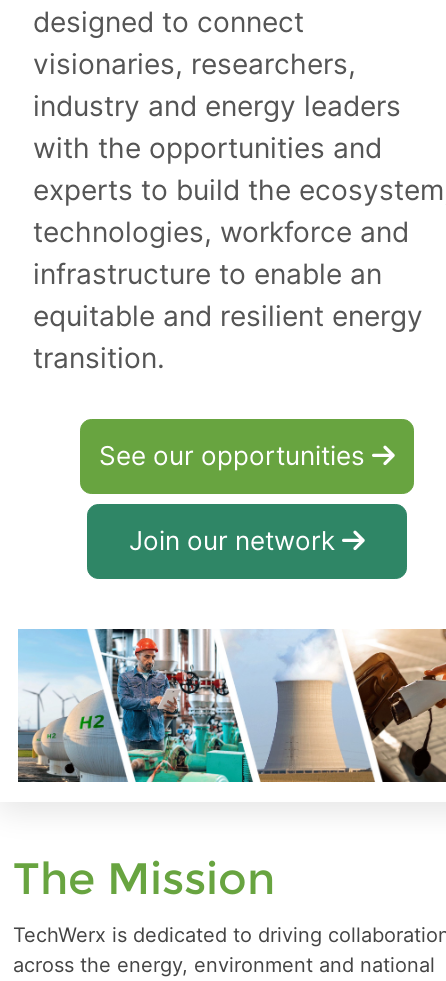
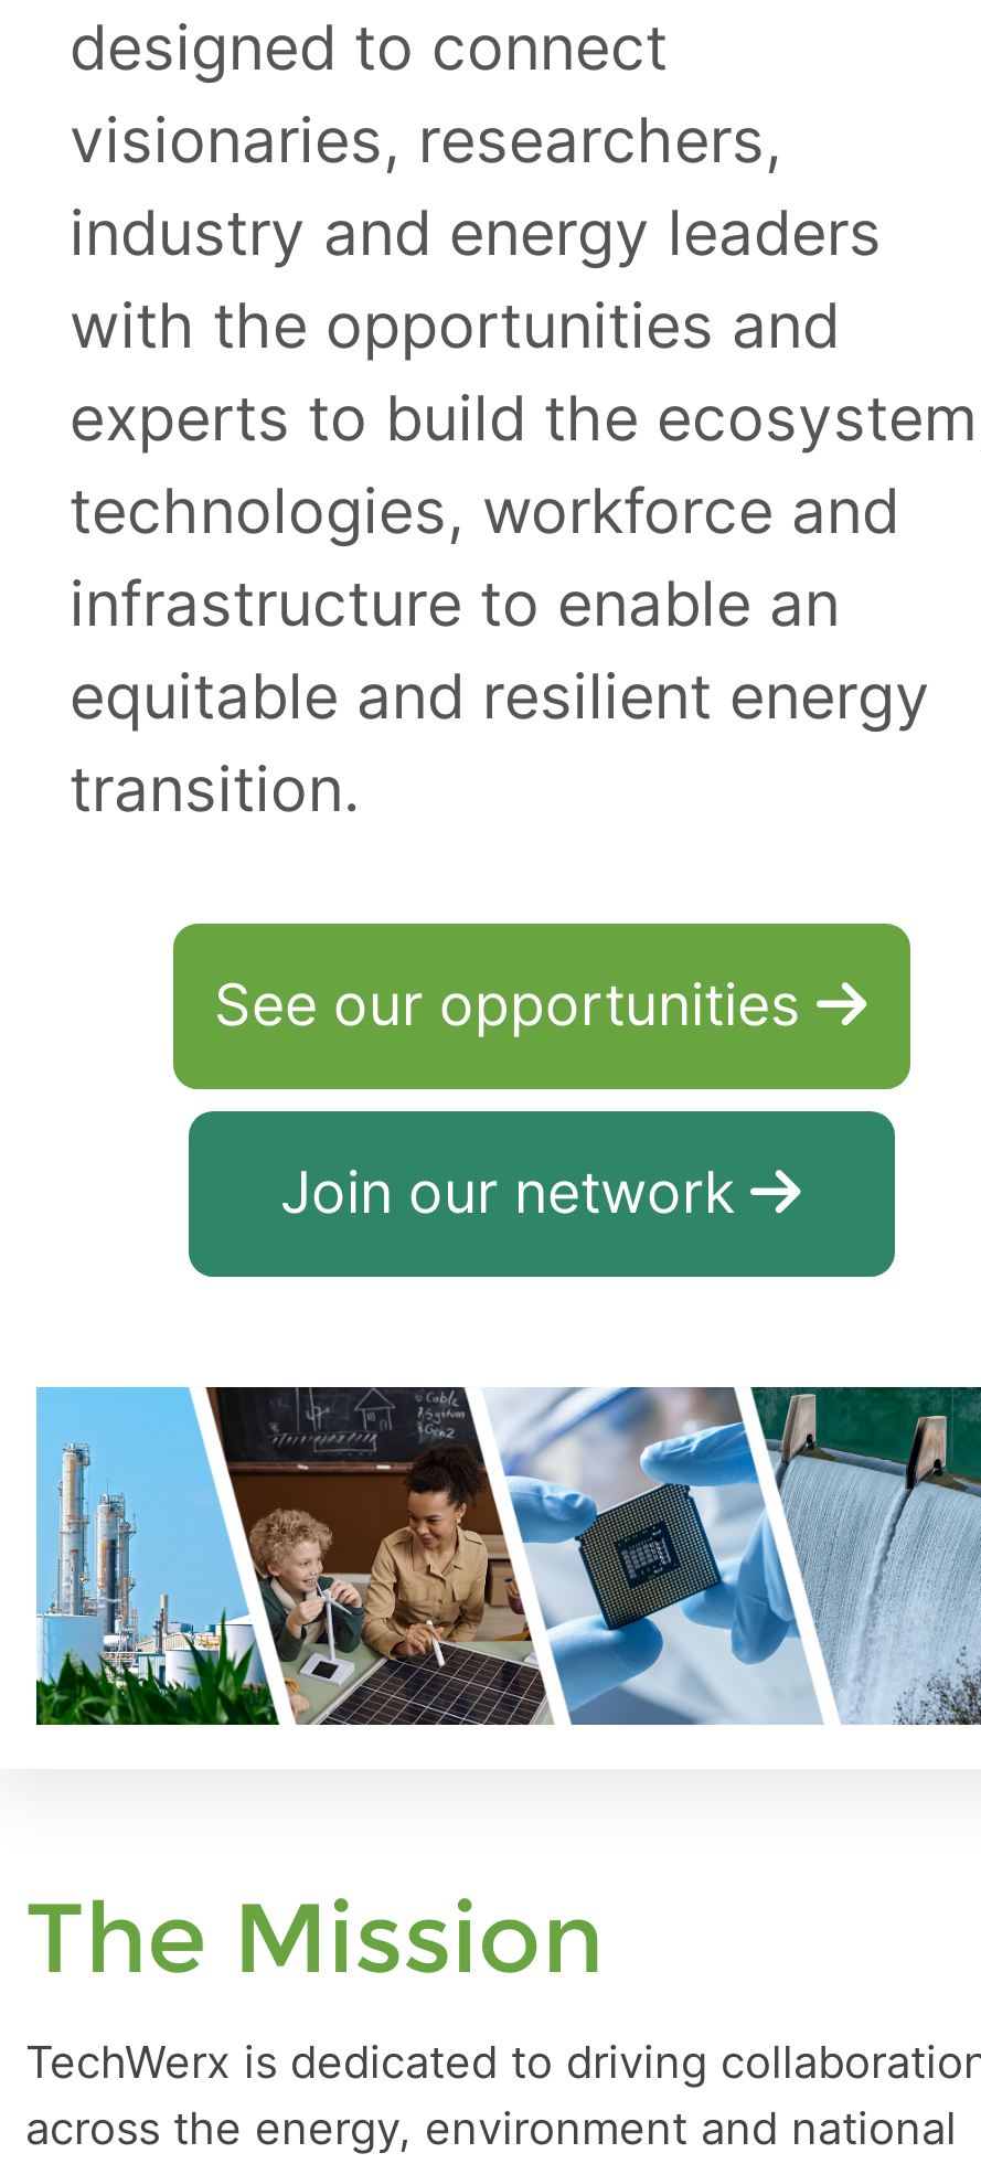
- [image]
+ [image]
